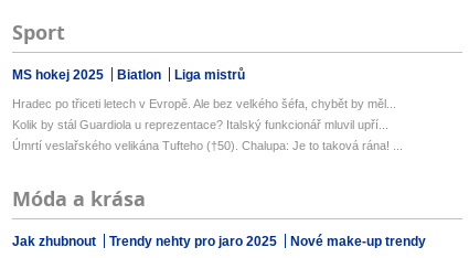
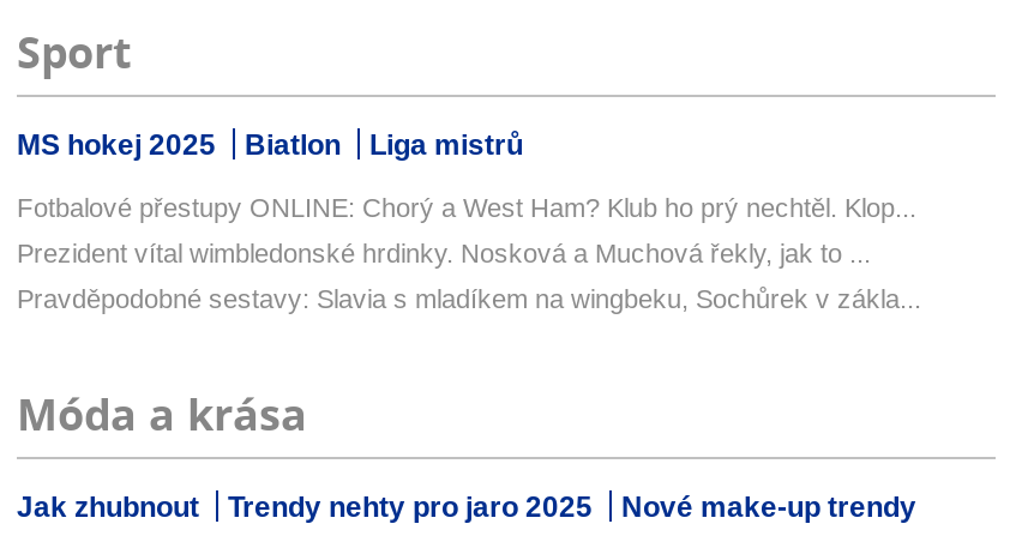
- Hradec po třiceti letech v Evropě. Ale bez velkého šéfa, chybět by měl...
+ Fotbalové přestupy ONLINE: Chorý a West Ham? Klub ho prý nechtěl. Klop...

- Kolik by stál Guardiola u reprezentace? Italský funkcionář mluvil upří...
+ Prezident vítal wimbledonské hrdinky. Nosková a Muchová řekly, jak to ...

- Úmrtí veslařského velikána Tufteho (†50). Chalupa: Je to taková rána! ...
+ Pravděpodobné sestavy: Slavia s mladíkem na wingbeku, Sochůrek v zákla...
